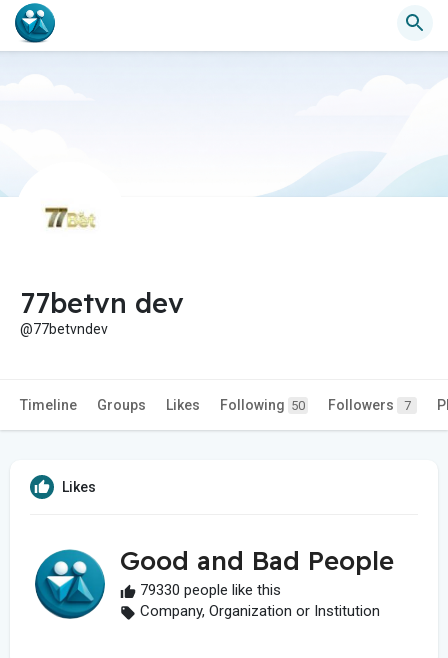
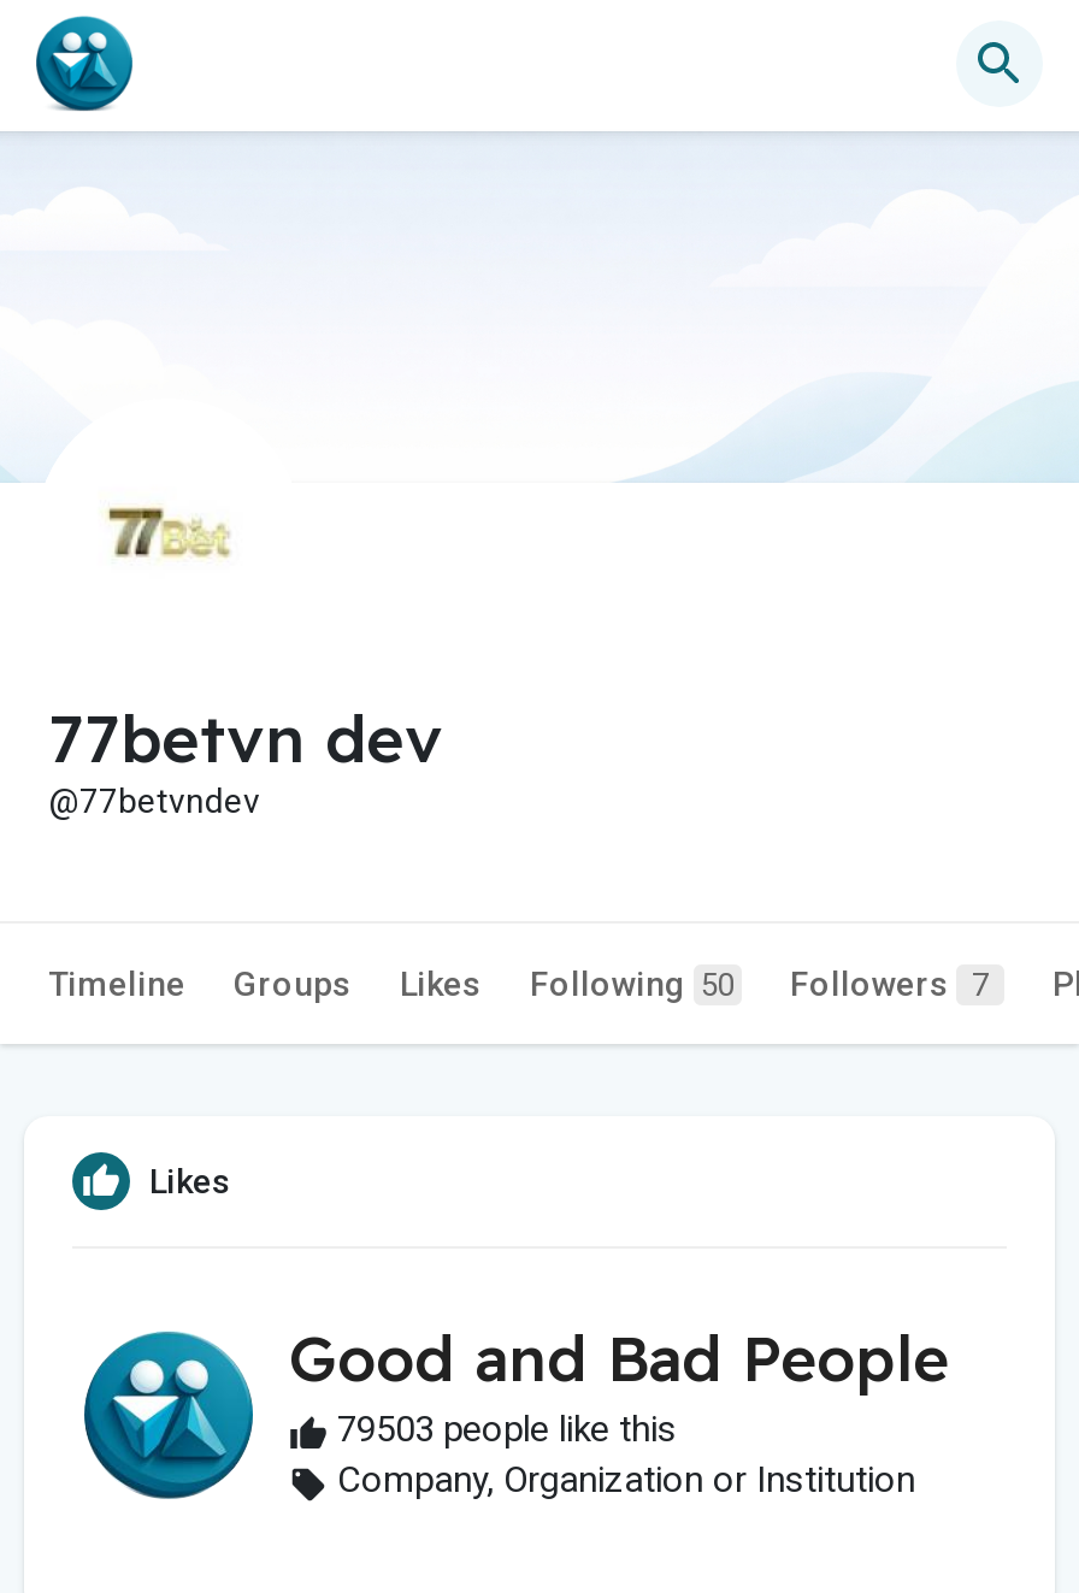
- 79330 people like this
+ 79503 people like this
